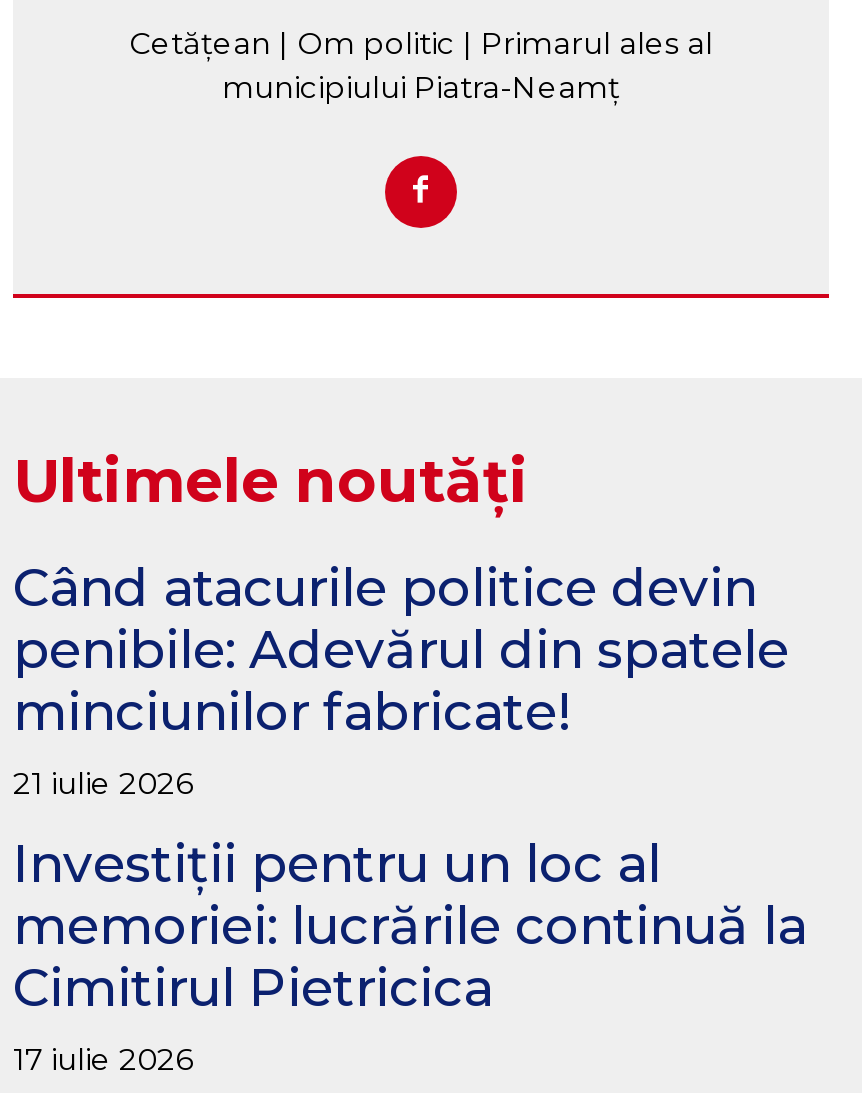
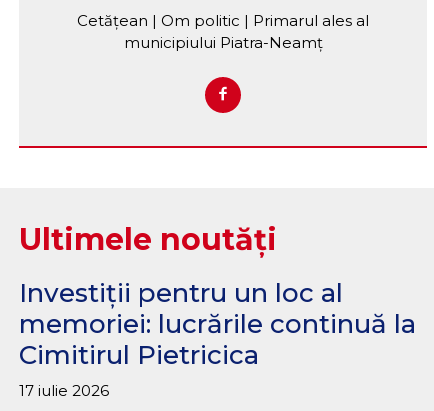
- Când atacurile politice devin
- penibile: Adevărul din spatele
- minciunilor fabricate!
- 21 iulie 2026
